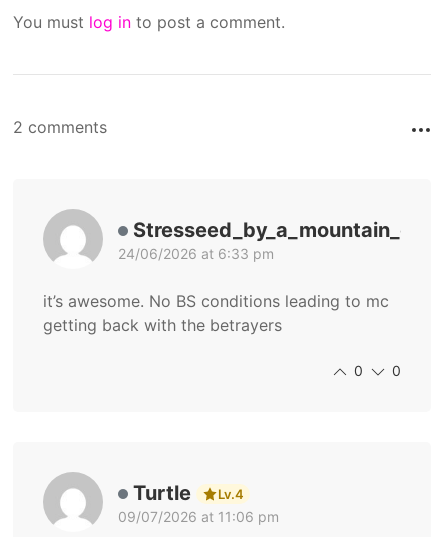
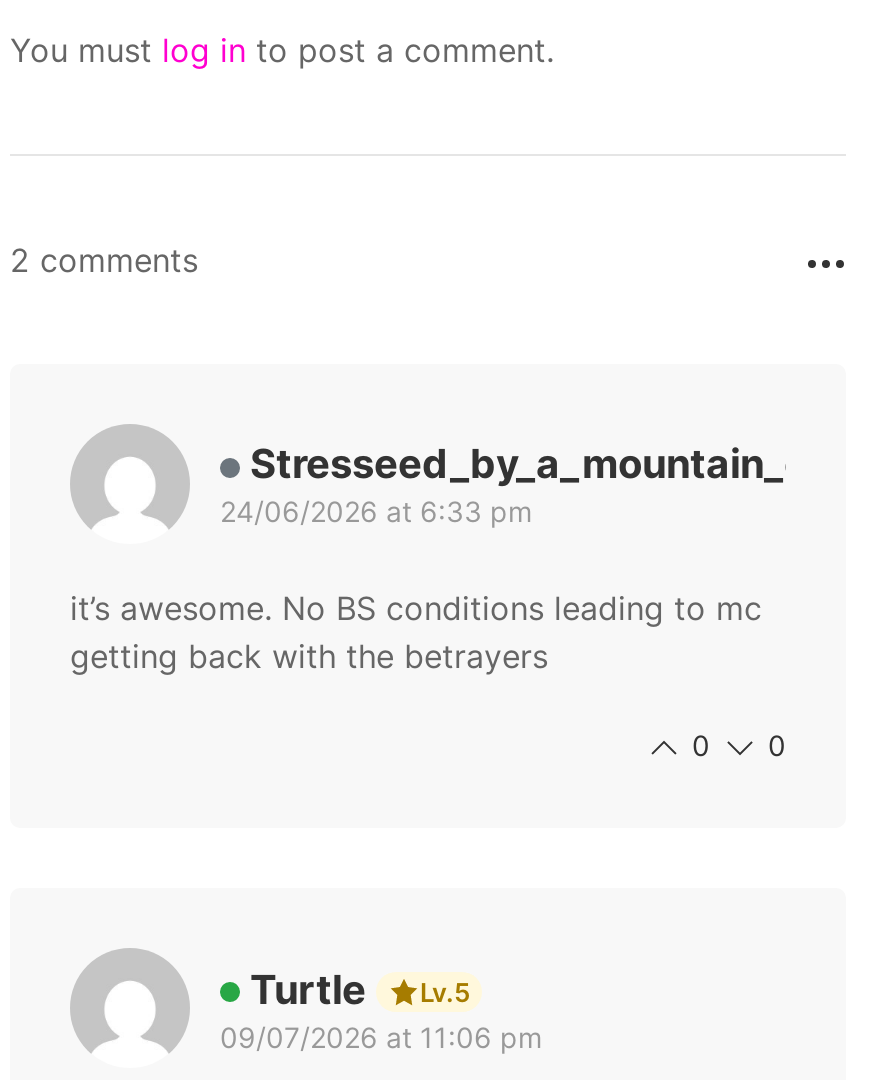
- Turtle Lv.4
+ Turtle Lv.5
